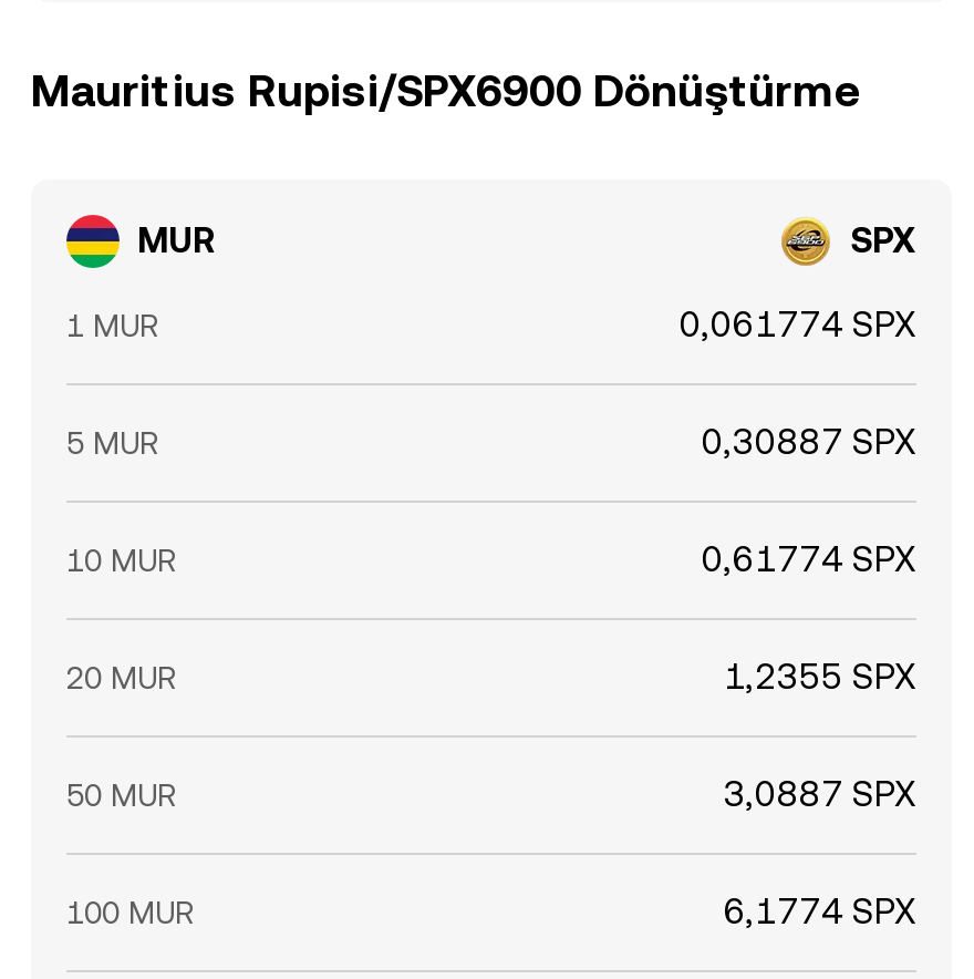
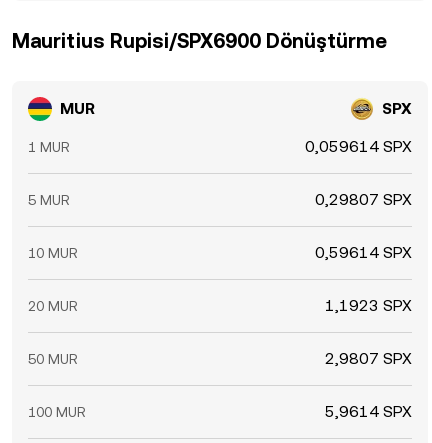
- 0,061774 SPX
+ 0,059614 SPX

- 0,30887 SPX
+ 0,29807 SPX

- 0,61774 SPX
+ 0,59614 SPX

- 1,2355 SPX
+ 1,1923 SPX

- 3,0887 SPX
+ 2,9807 SPX

- 6,1774 SPX
+ 5,9614 SPX
